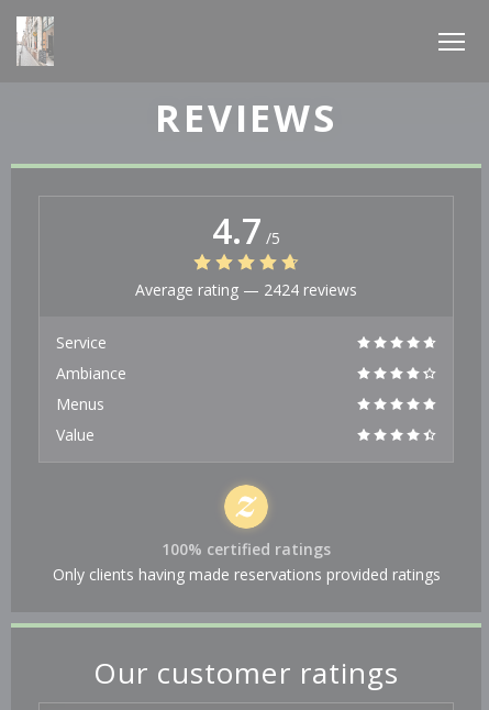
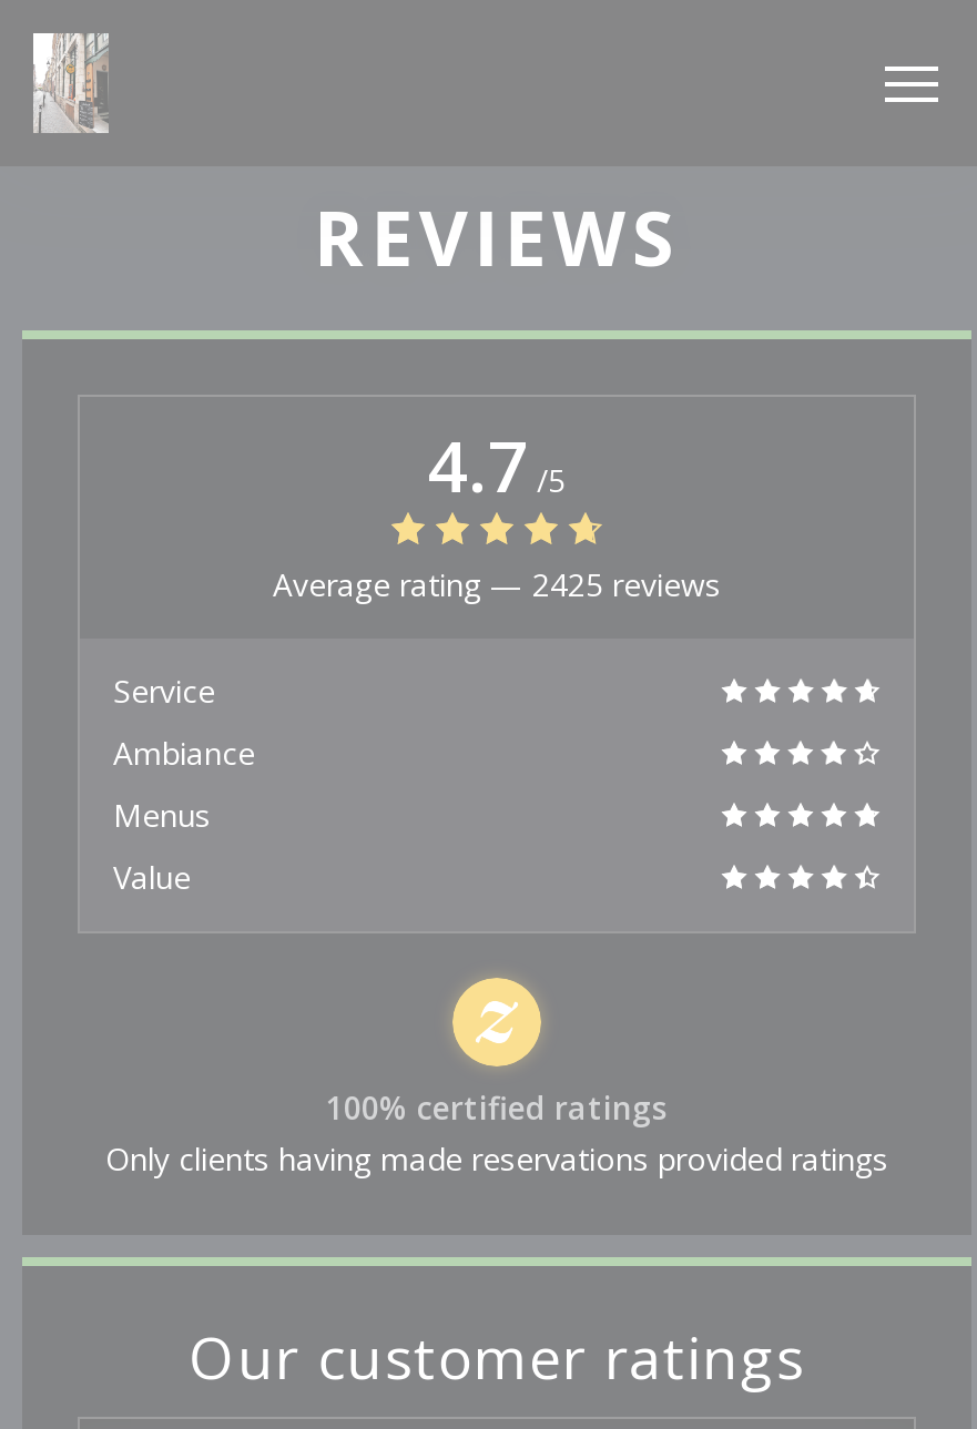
- Average rating — 2424 reviews
+ Average rating — 2425 reviews
